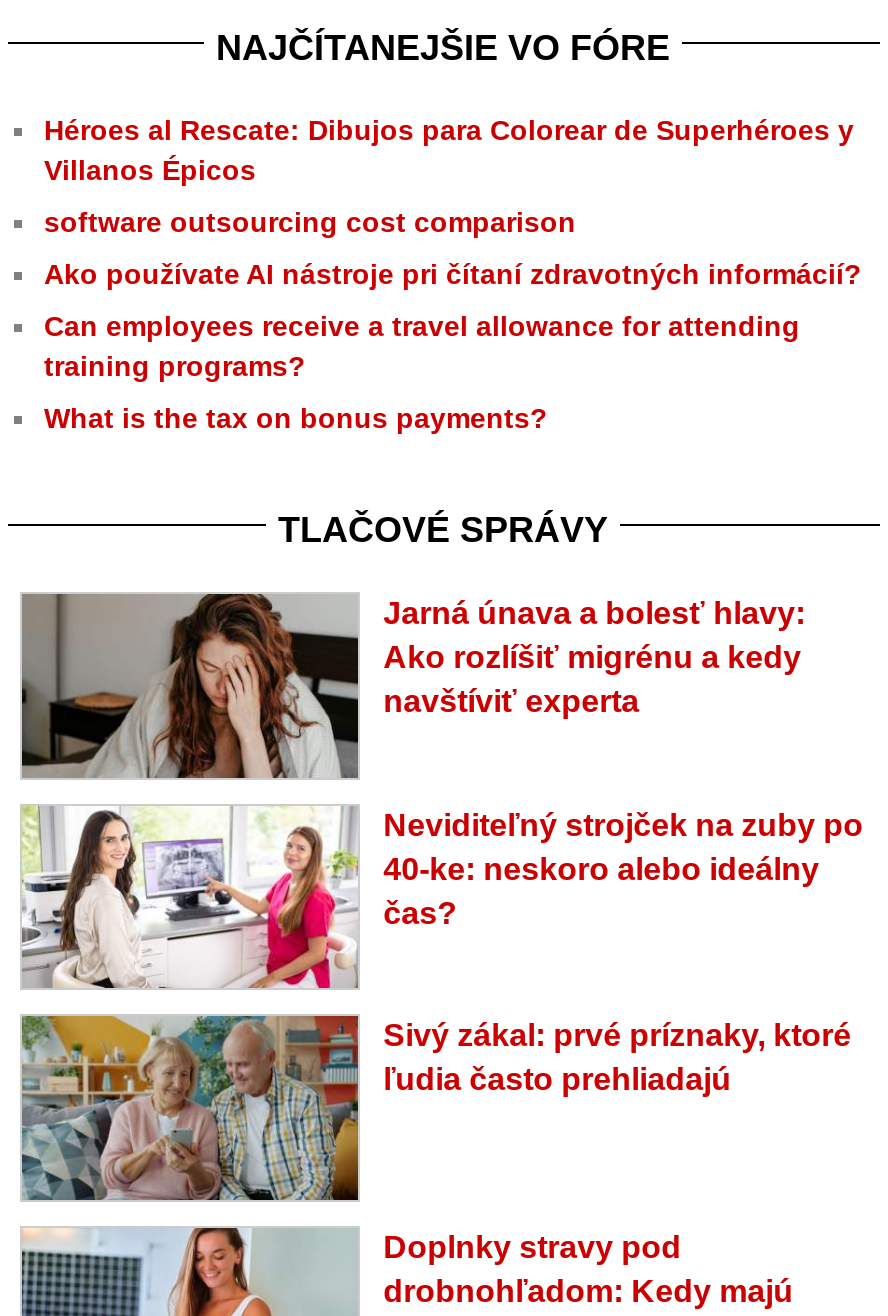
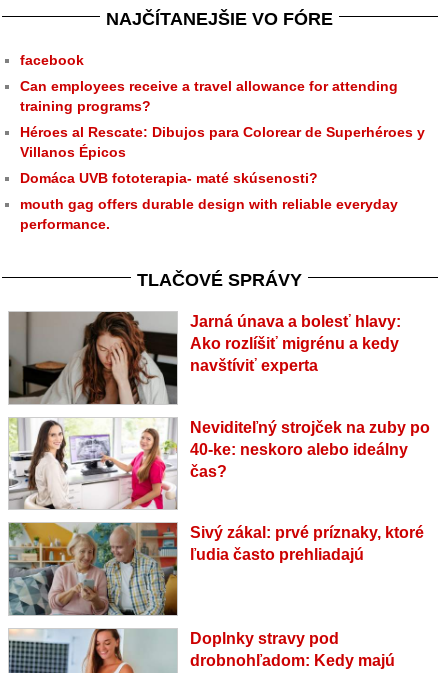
moved down: Héroes al Rescate: Dibujos para Colorear de Superhéroes y | Villanos Épicos

- software outsourcing cost comparison
- Ako používate AI nástroje pri čítaní zdravotných informácií?
+ facebook

moved up: Can employees receive a travel allowance for attending | training programs?

- What is the tax on bonus payments?
+ Domáca UVB fototerapia- maté skúsenosti?
+ mouth gag offers durable design with reliable everyday
+ performance.
